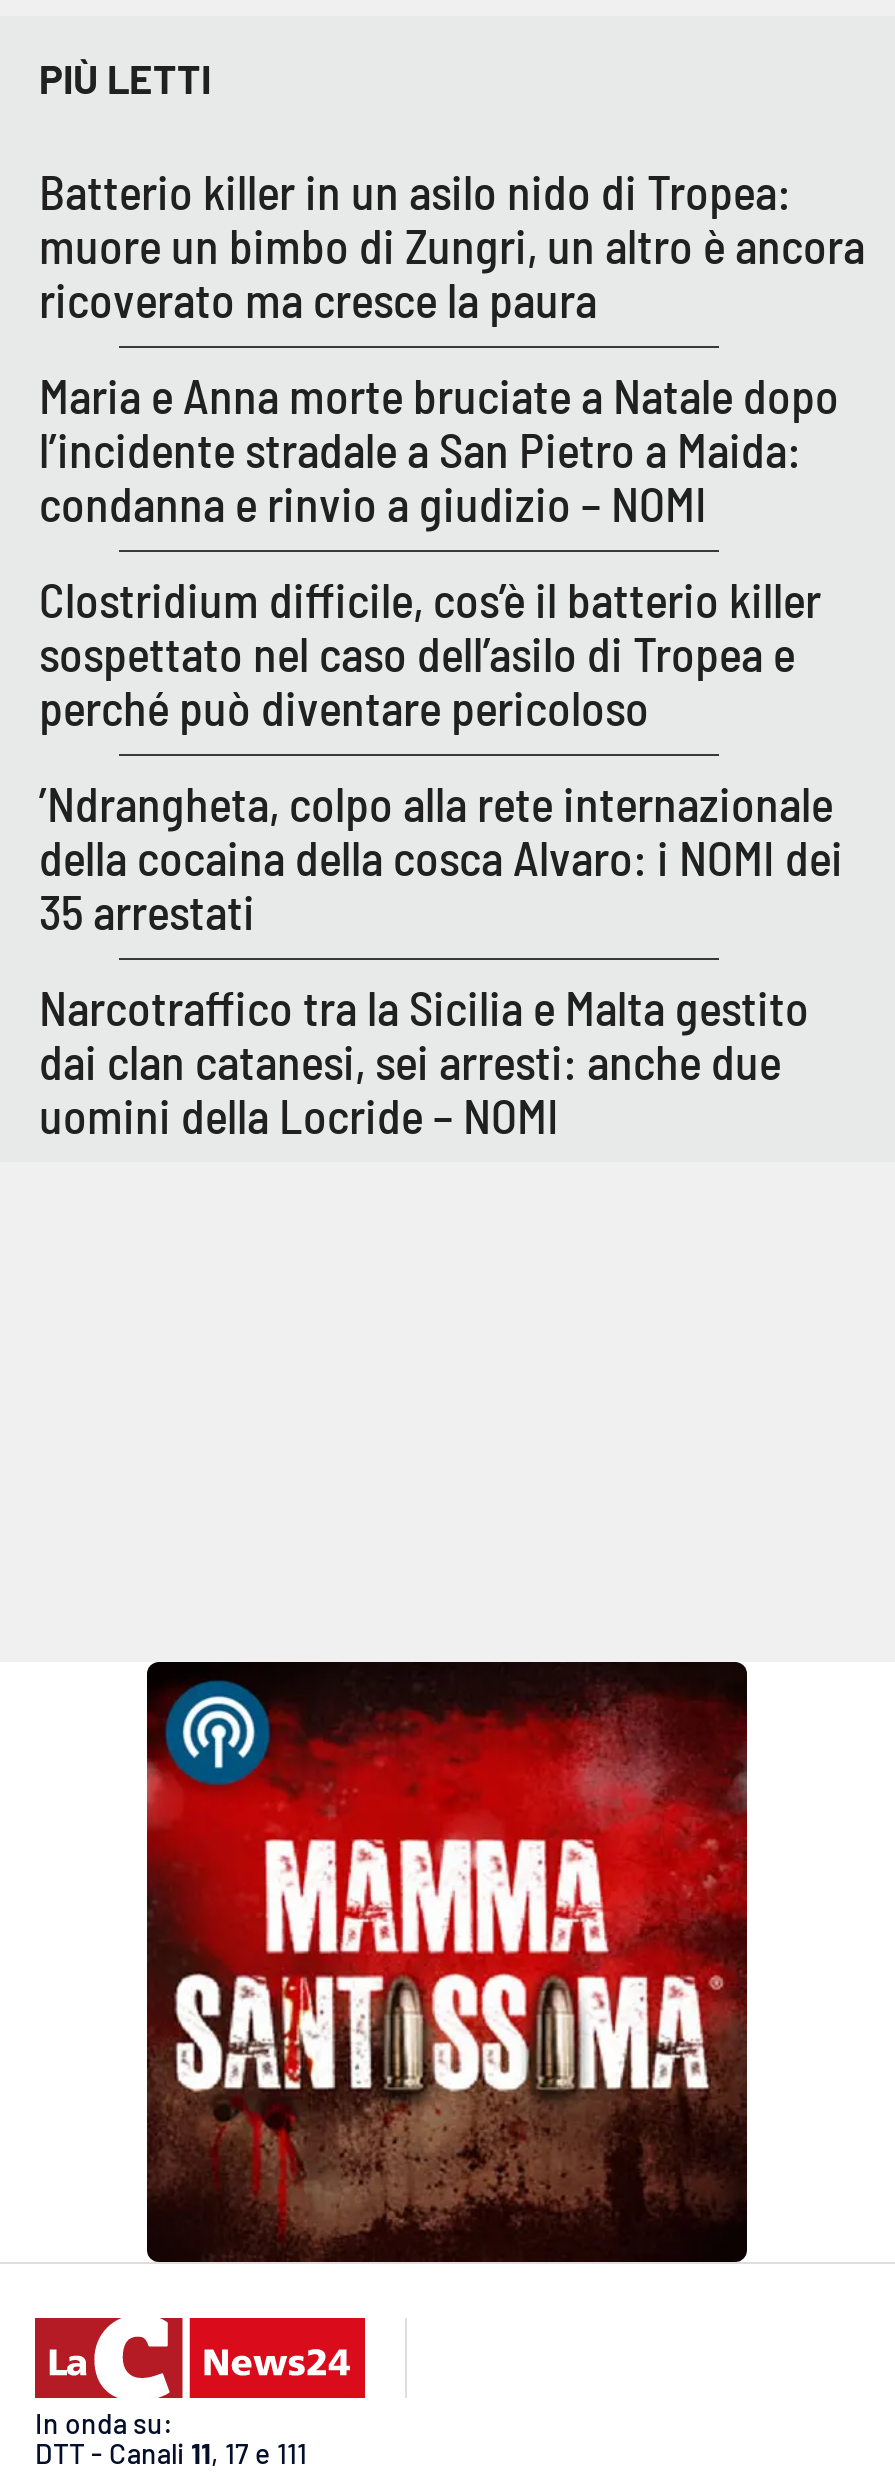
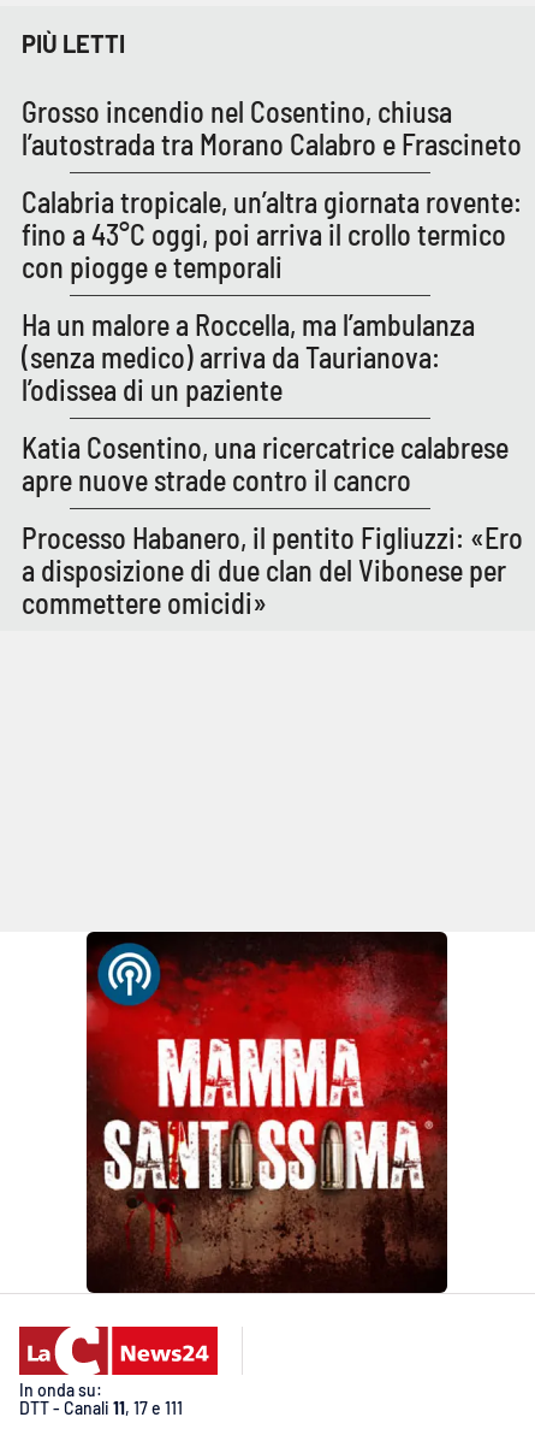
- Batterio killer in un asilo nido di Tropea:
- muore un bimbo di Zungri, un altro è ancora
- ricoverato ma cresce la paura
+ Grosso incendio nel Cosentino, chiusa
+ l’autostrada tra Morano Calabro e Frascineto

- Maria e Anna morte bruciate a Natale dopo
- l’incidente stradale a San Pietro a Maida:
- condanna e rinvio a giudizio – NOMI
+ Calabria tropicale, un’altra giornata rovente:
+ fino a 43°C oggi, poi arriva il crollo termico
+ con piogge e temporali

- Clostridium difficile, cos’è il batterio killer
- sospettato nel caso dell’asilo di Tropea e
- perché può diventare pericoloso
+ Ha un malore a Roccella, ma l’ambulanza
+ (senza medico) arriva da Taurianova:
+ l’odissea di un paziente

- ’Ndrangheta, colpo alla rete internazionale
- della cocaina della cosca Alvaro: i NOMI dei
- 35 arrestati
+ Katia Cosentino, una ricercatrice calabrese
+ apre nuove strade contro il cancro

- Narcotraffico tra la Sicilia e Malta gestito
- dai clan catanesi, sei arresti: anche due
- uomini della Locride – NOMI
+ Processo Habanero, il pentito Figliuzzi: «Ero
+ a disposizione di due clan del Vibonese per
+ commettere omicidi»
